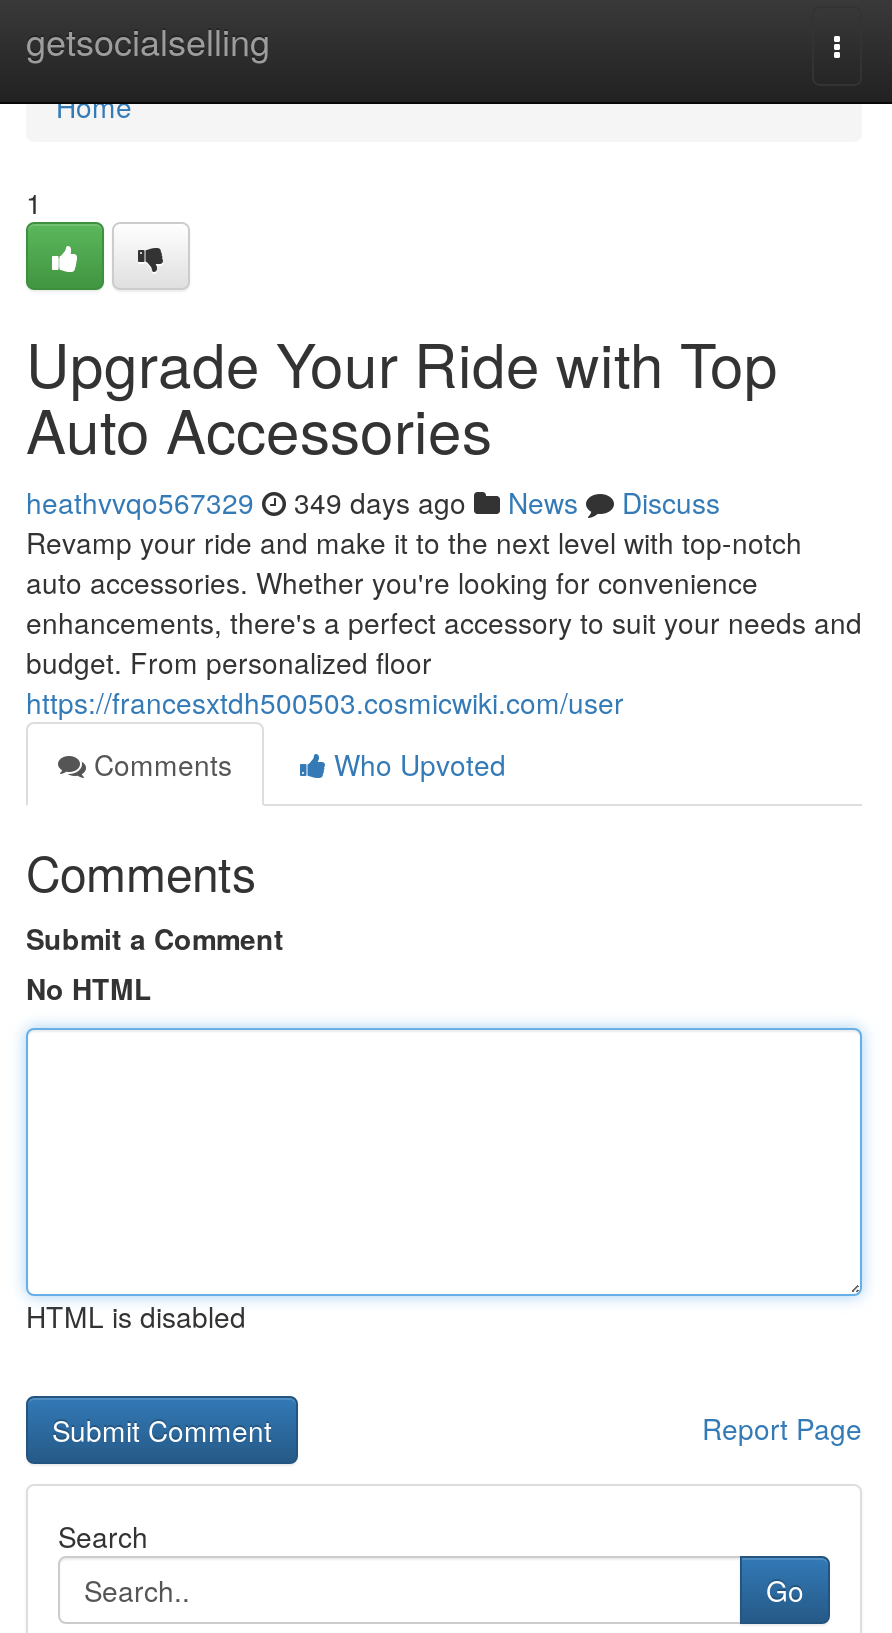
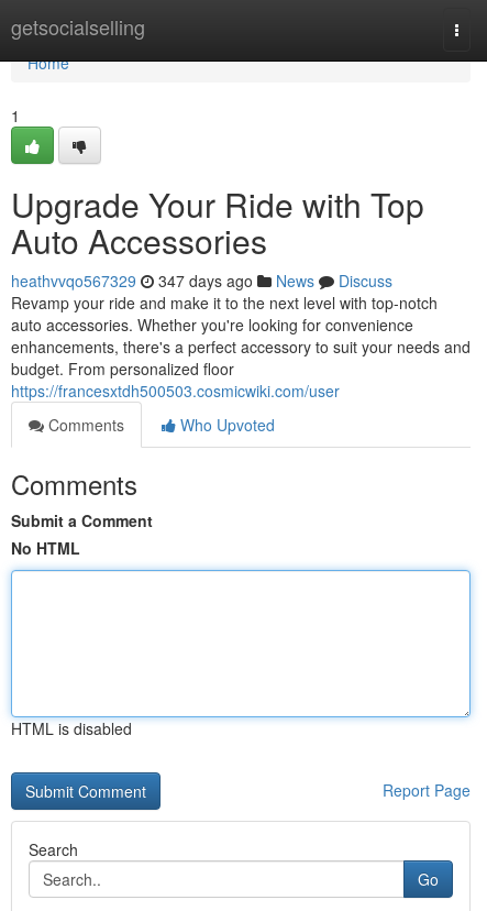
- heathvvqo567329 349 days ago News Discuss
+ heathvvqo567329 347 days ago News Discuss
